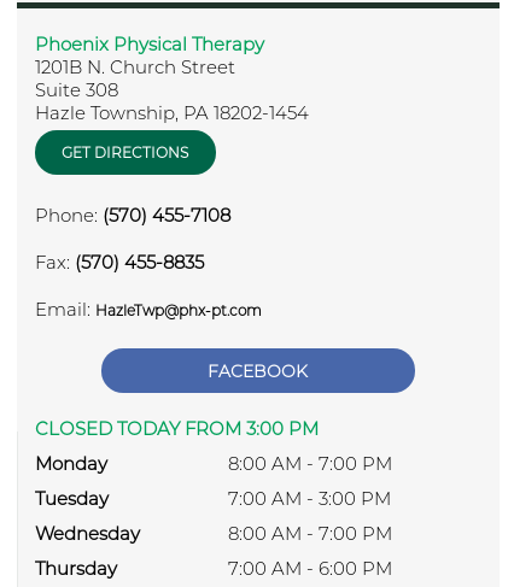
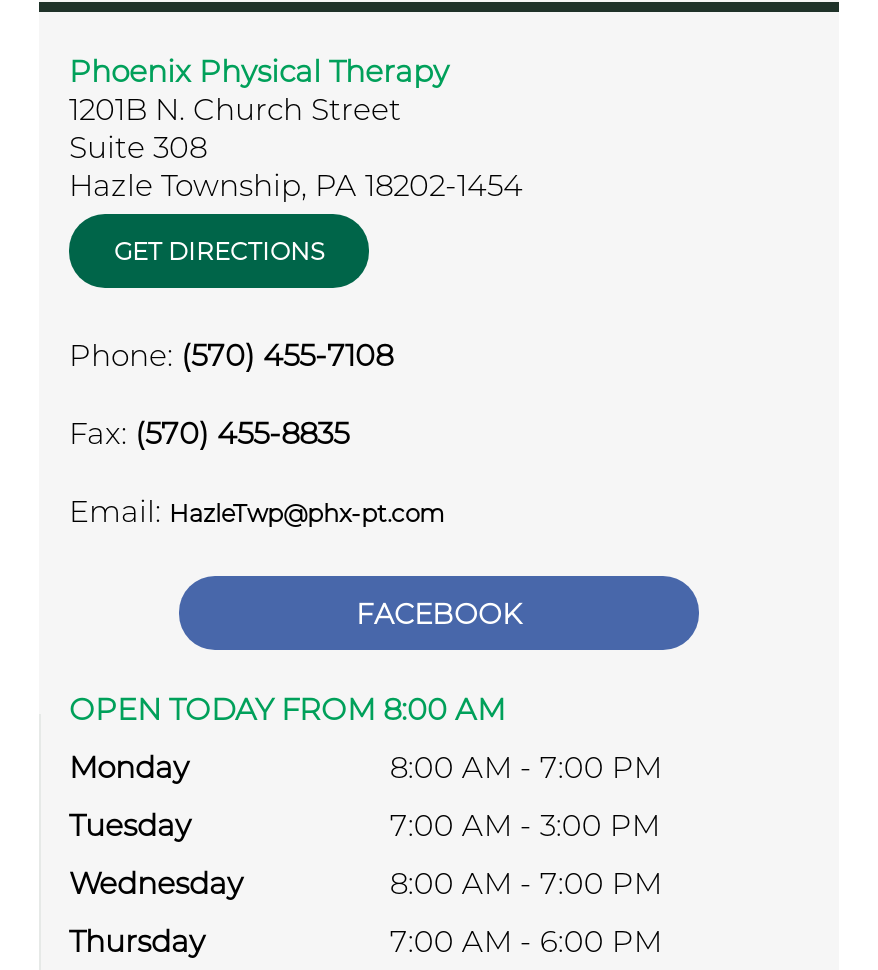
- CLOSED TODAY FROM 3:00 PM
+ OPEN TODAY FROM 8:00 AM
